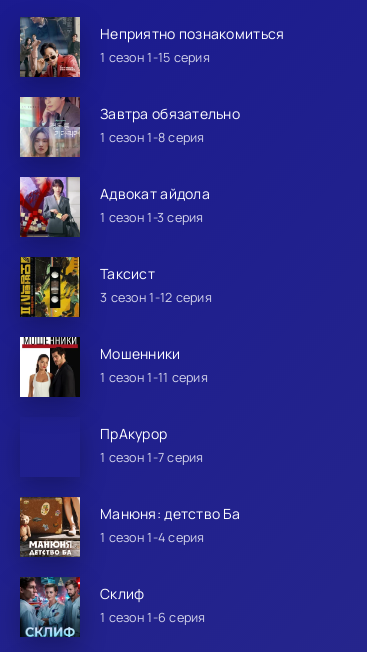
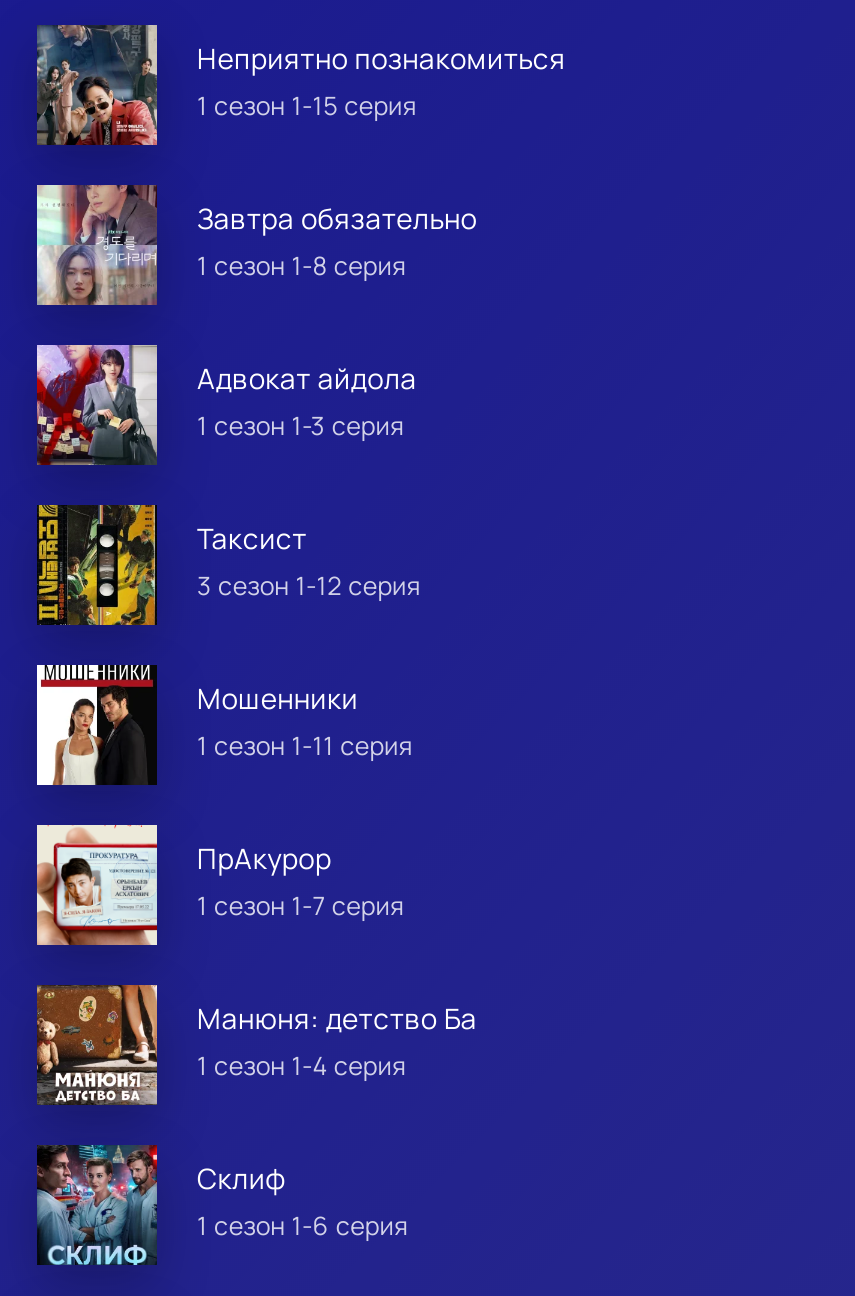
+ [image]
